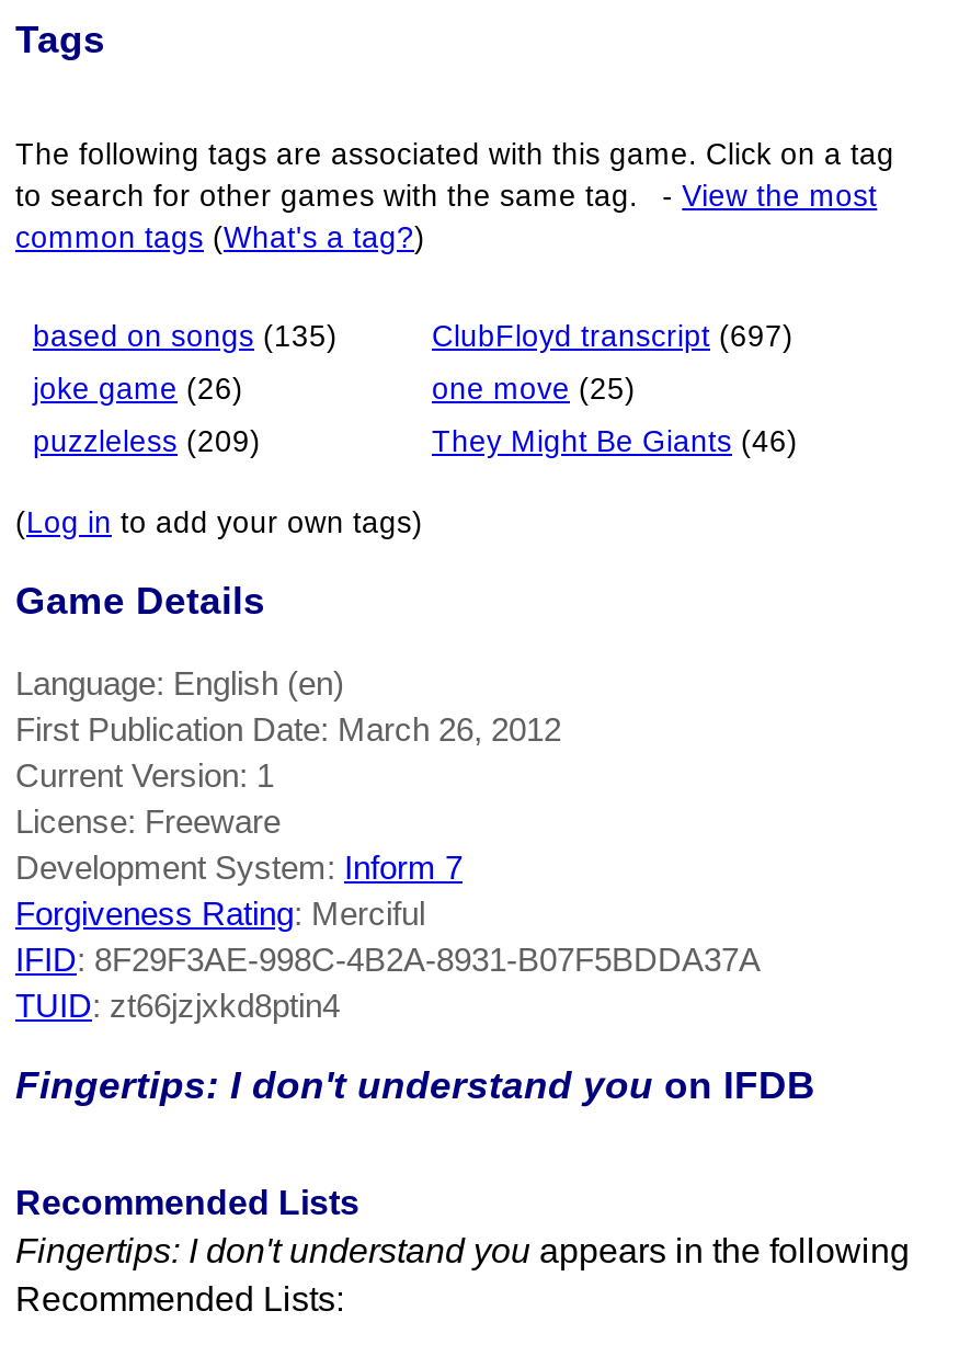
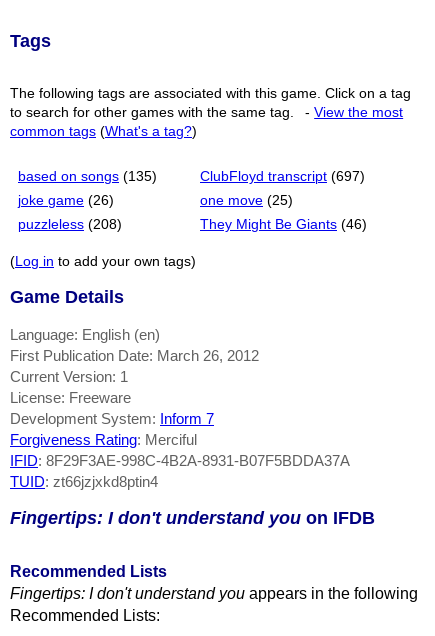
- puzzleless (209)
+ puzzleless (208)
